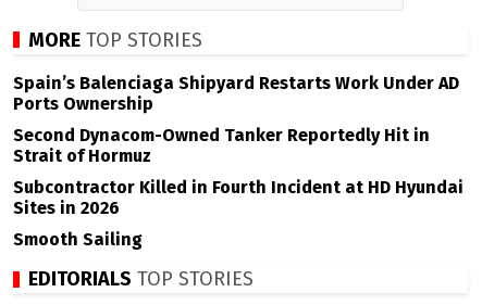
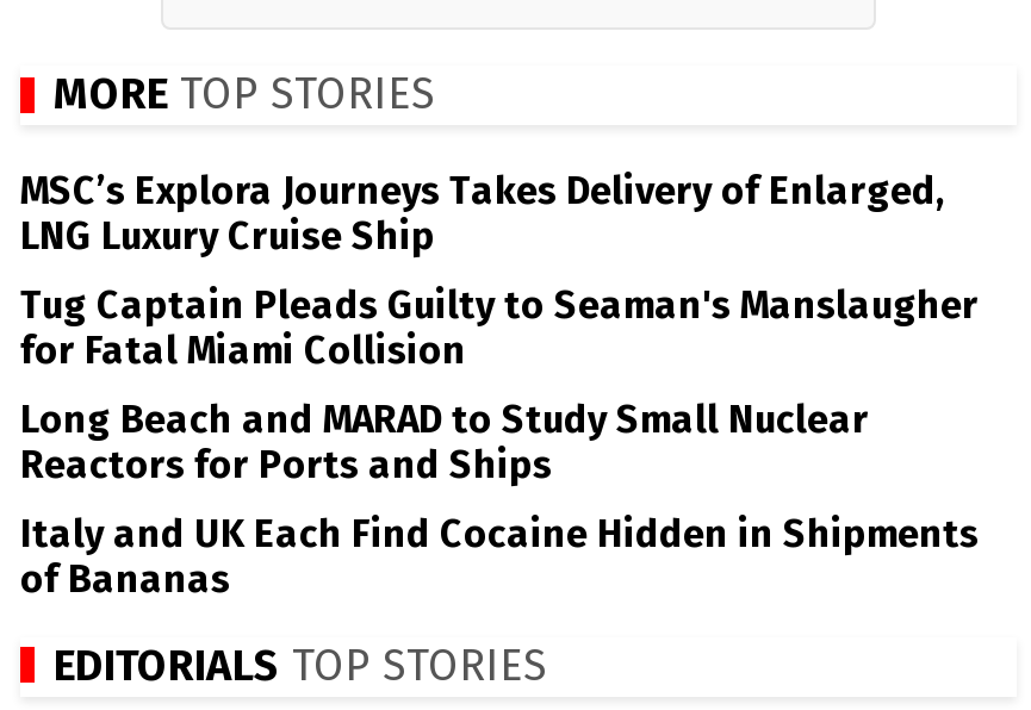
- Spain’s Balenciaga Shipyard Restarts Work Under AD
- Ports Ownership
+ MSC’s Explora Journeys Takes Delivery of Enlarged,
+ LNG Luxury Cruise Ship

- Second Dynacom-Owned Tanker Reportedly Hit in
- Strait of Hormuz
+ Tug Captain Pleads Guilty to Seaman's Manslaugher
+ for Fatal Miami Collision

- Subcontractor Killed in Fourth Incident at HD Hyundai
- Sites in 2026
+ Long Beach and MARAD to Study Small Nuclear
+ Reactors for Ports and Ships

- Smooth Sailing
+ Italy and UK Each Find Cocaine Hidden in Shipments
+ of Bananas
